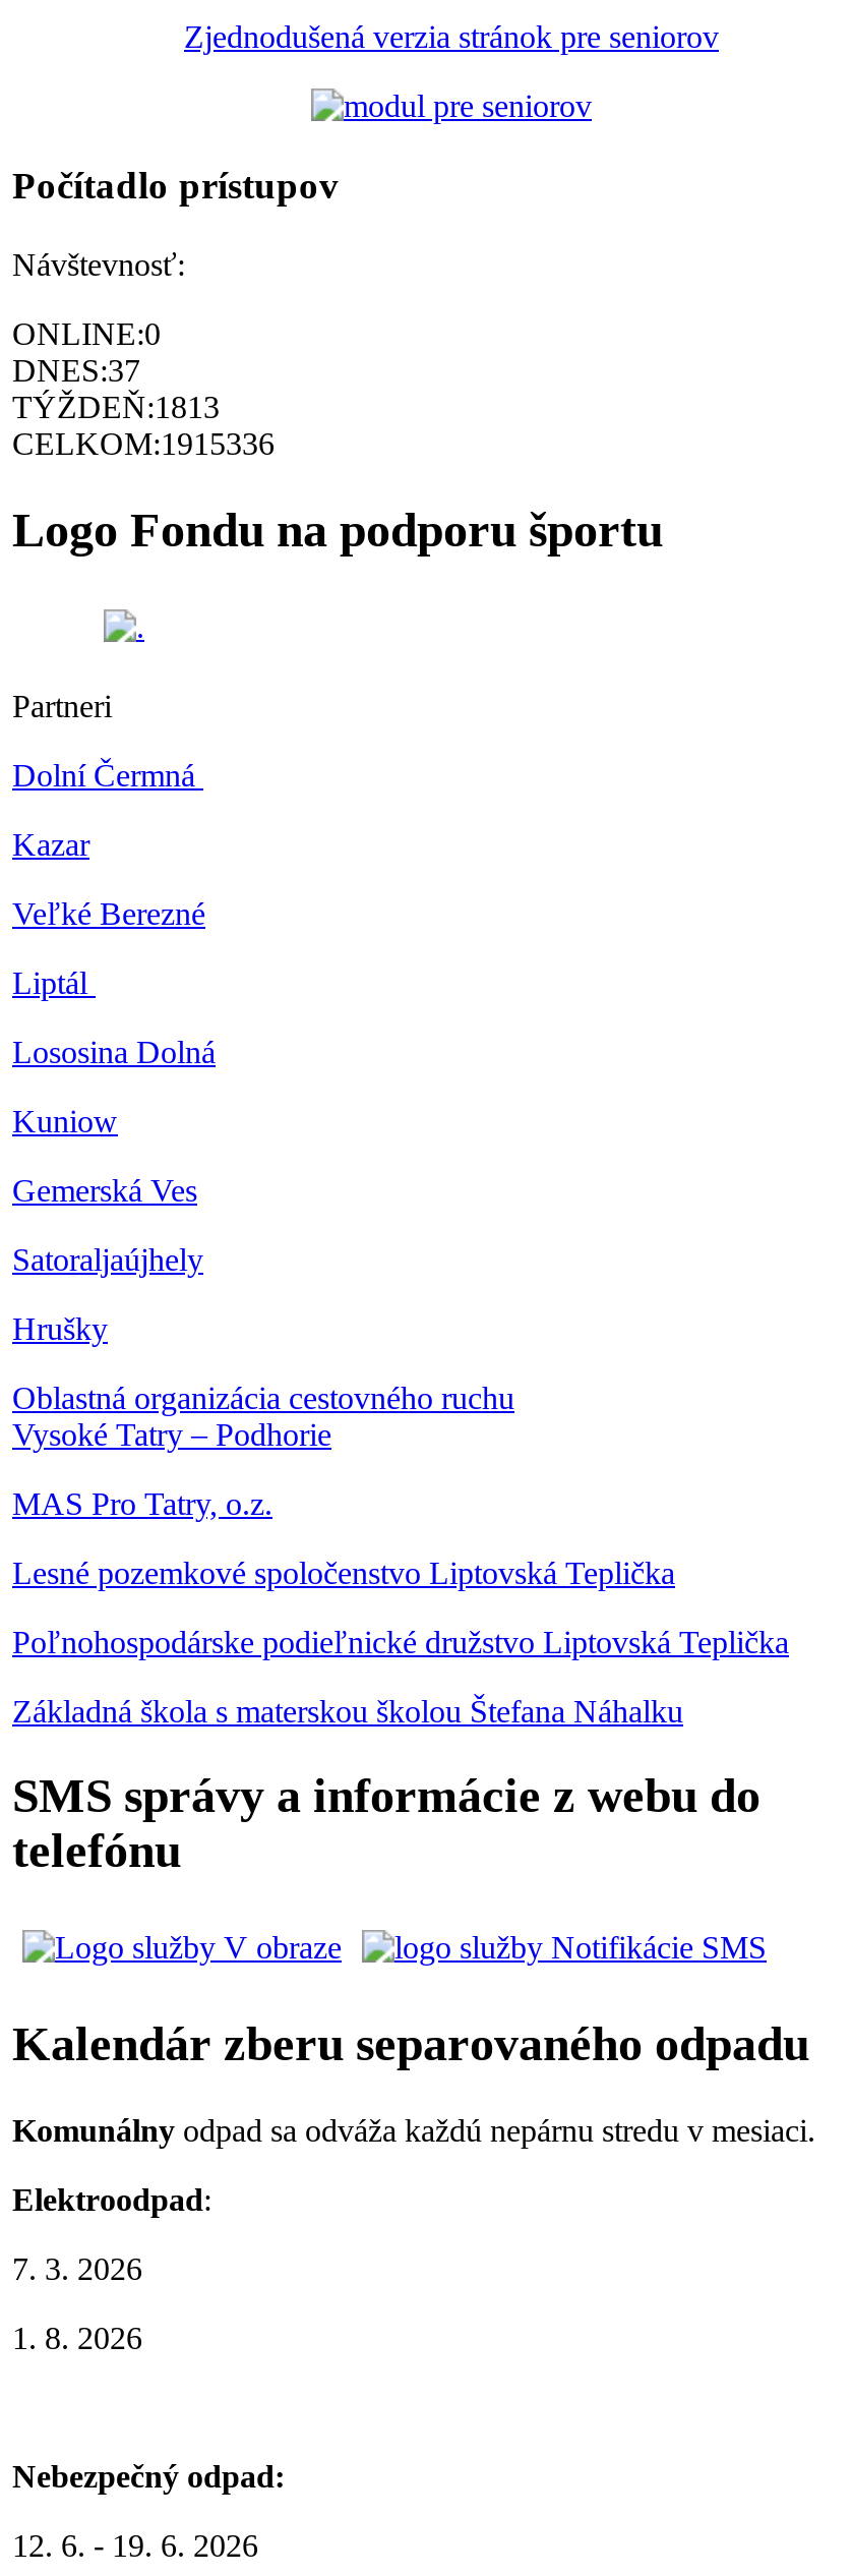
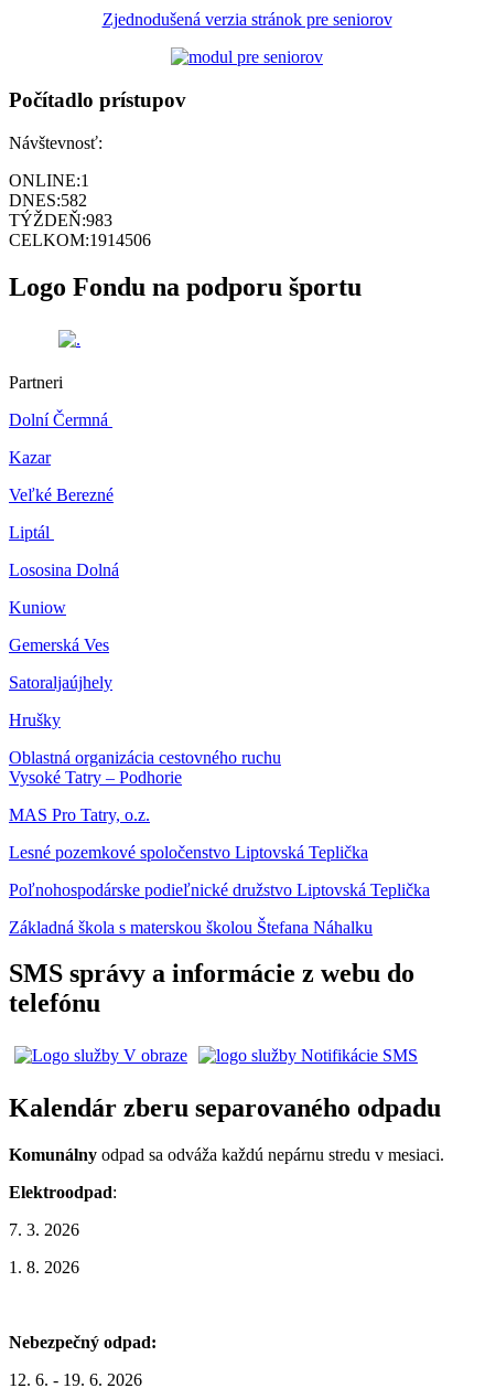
- ONLINE:0
+ ONLINE:1

- DNES:37
+ DNES:582

- TÝŽDEŇ:1813
+ TÝŽDEŇ:983

- CELKOM:1915336
+ CELKOM:1914506
